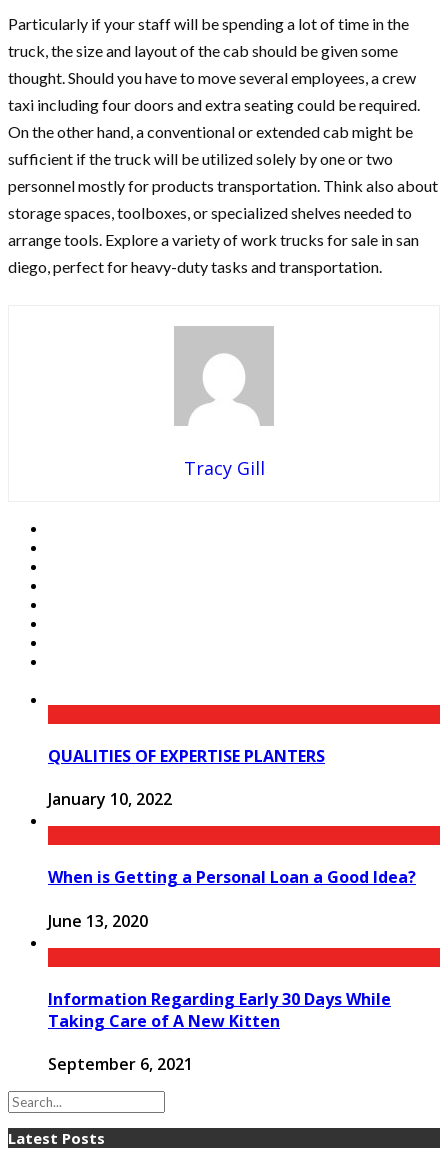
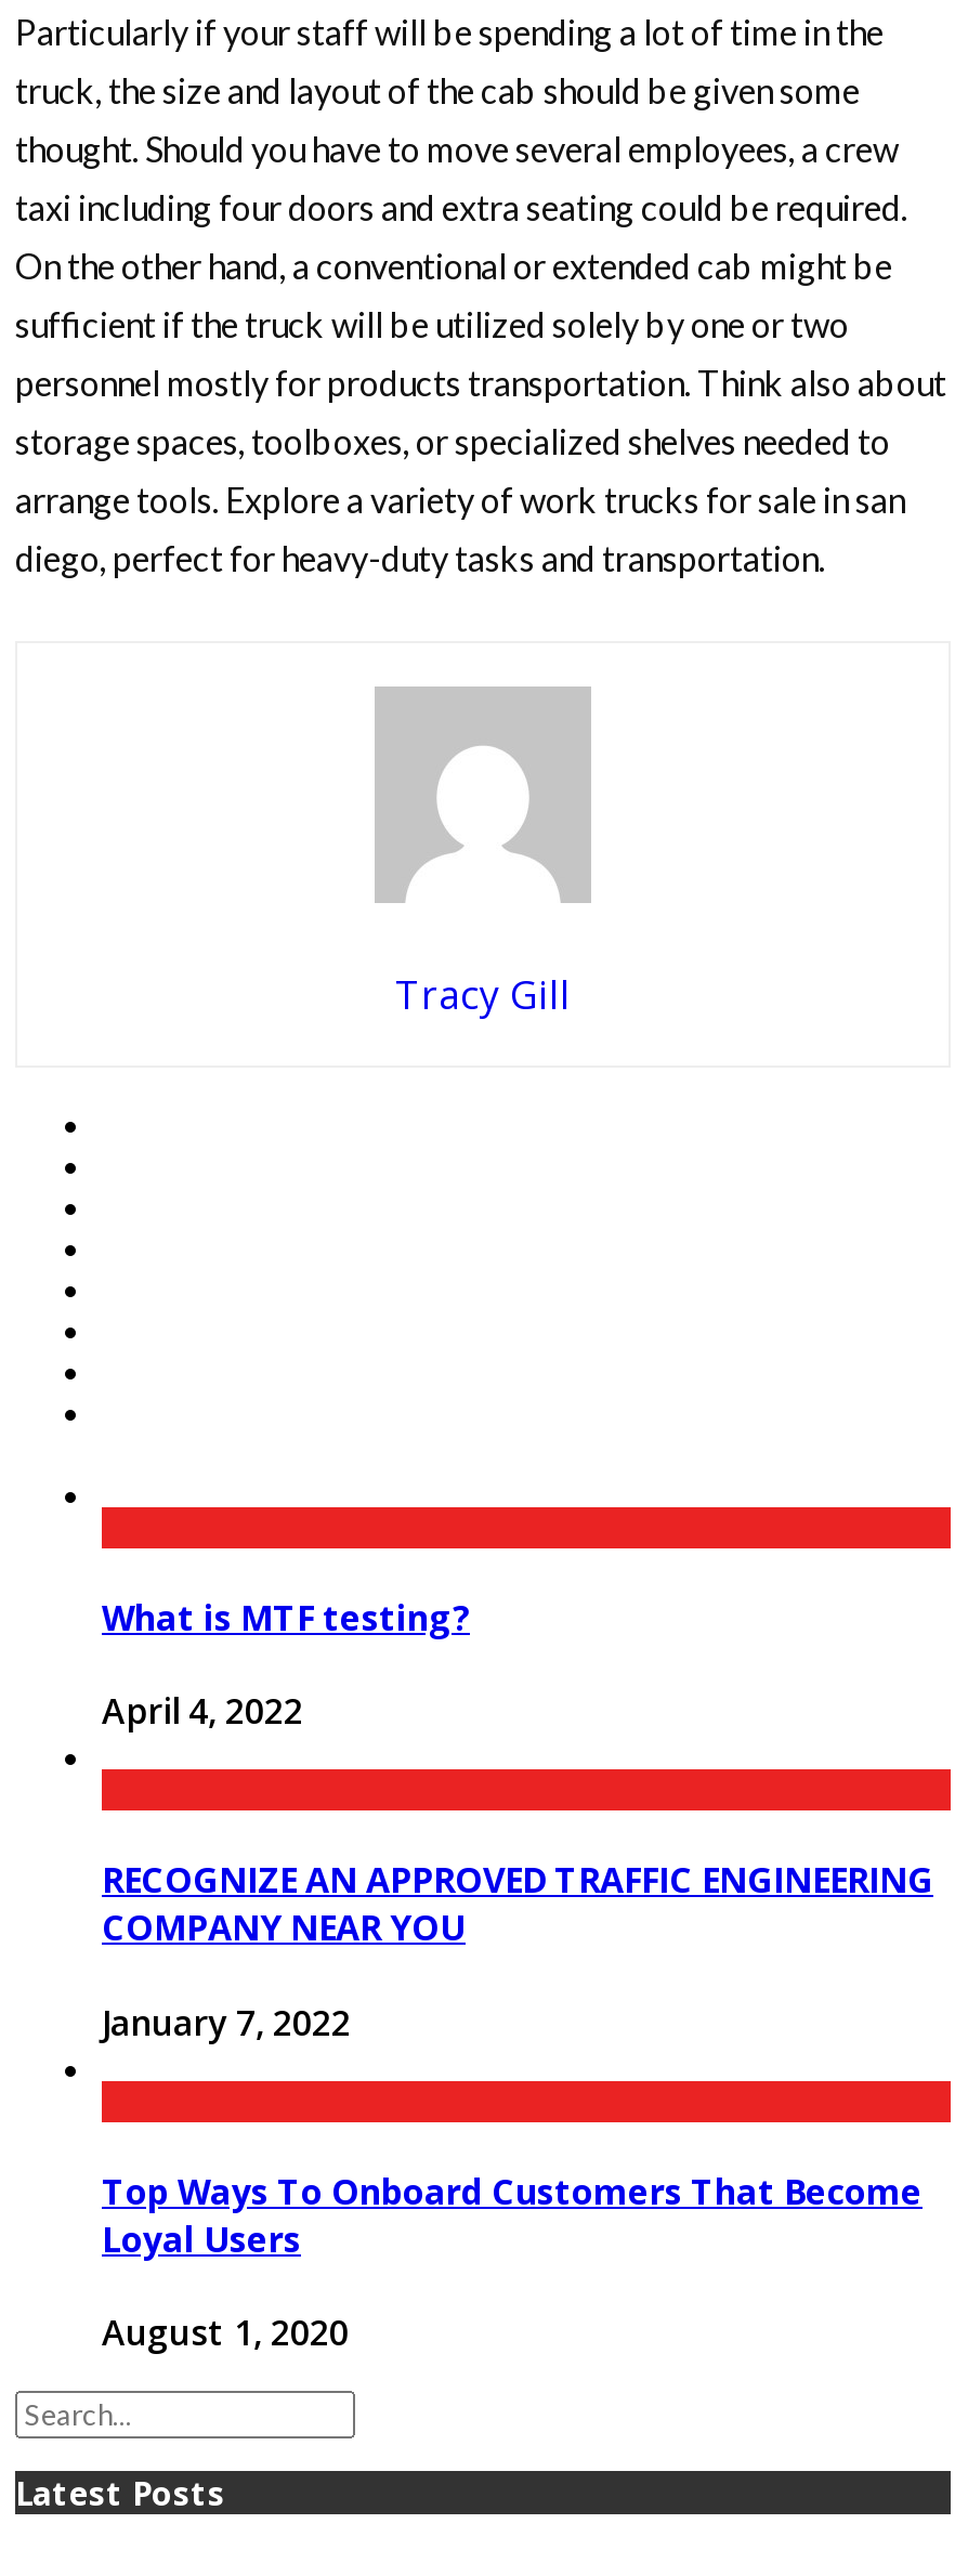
- QUALITIES OF EXPERTISE PLANTERS
+ What is MTF testing?

- January 10, 2022
+ April 4, 2022

- When is Getting a Personal Loan a Good Idea?
+ RECOGNIZE AN APPROVED TRAFFIC ENGINEERING
+ COMPANY NEAR YOU

- June 13, 2020
+ January 7, 2022

- Information Regarding Early 30 Days While
- Taking Care of A New Kitten
+ Top Ways To Onboard Customers That Become
+ Loyal Users

- September 6, 2021
+ August 1, 2020
